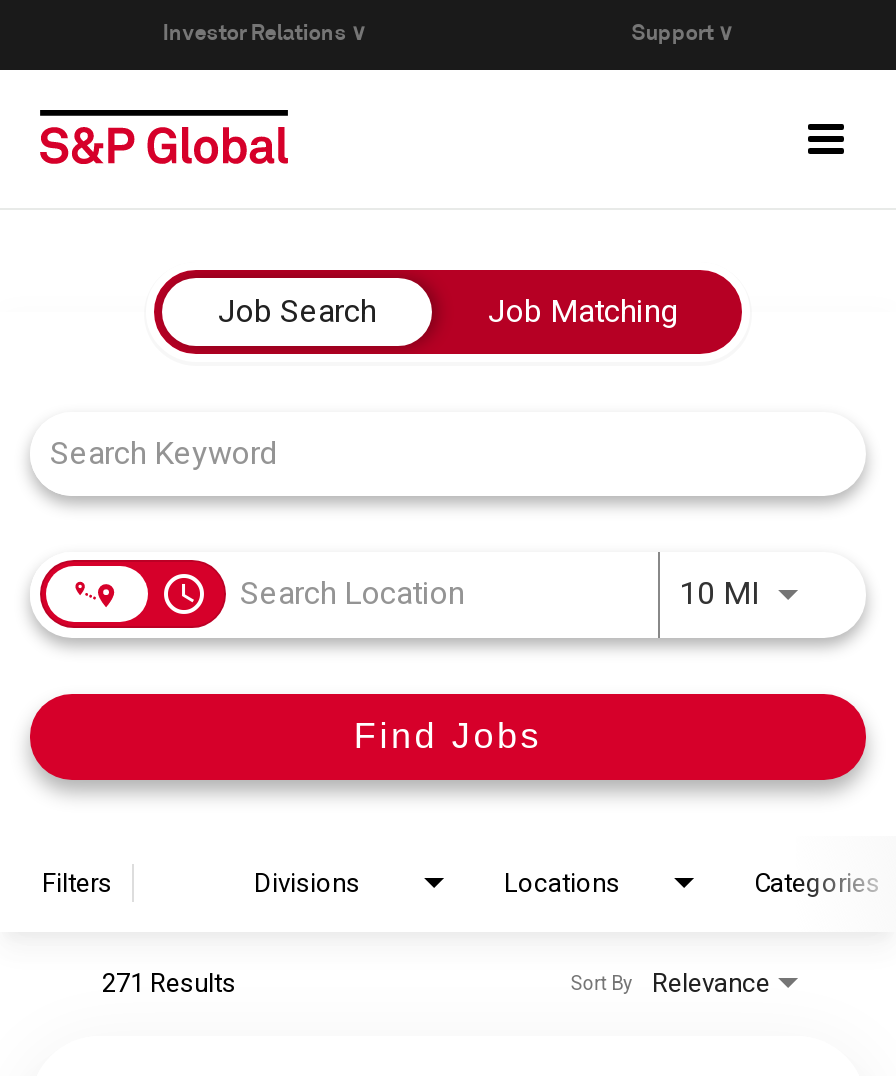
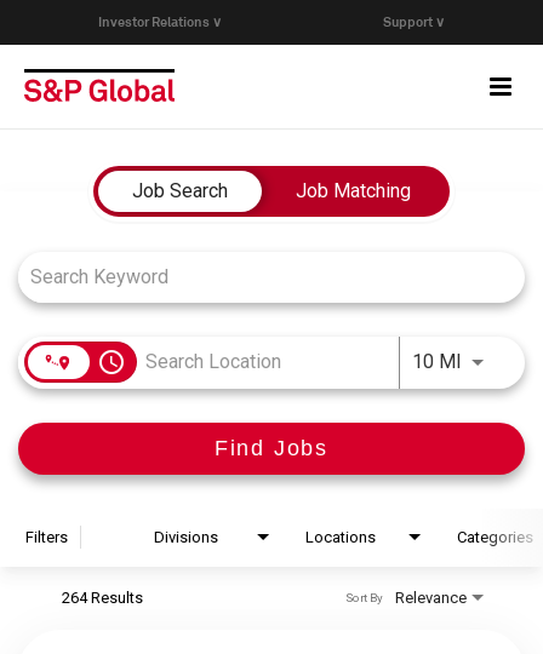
- 271 Results
+ 264 Results
